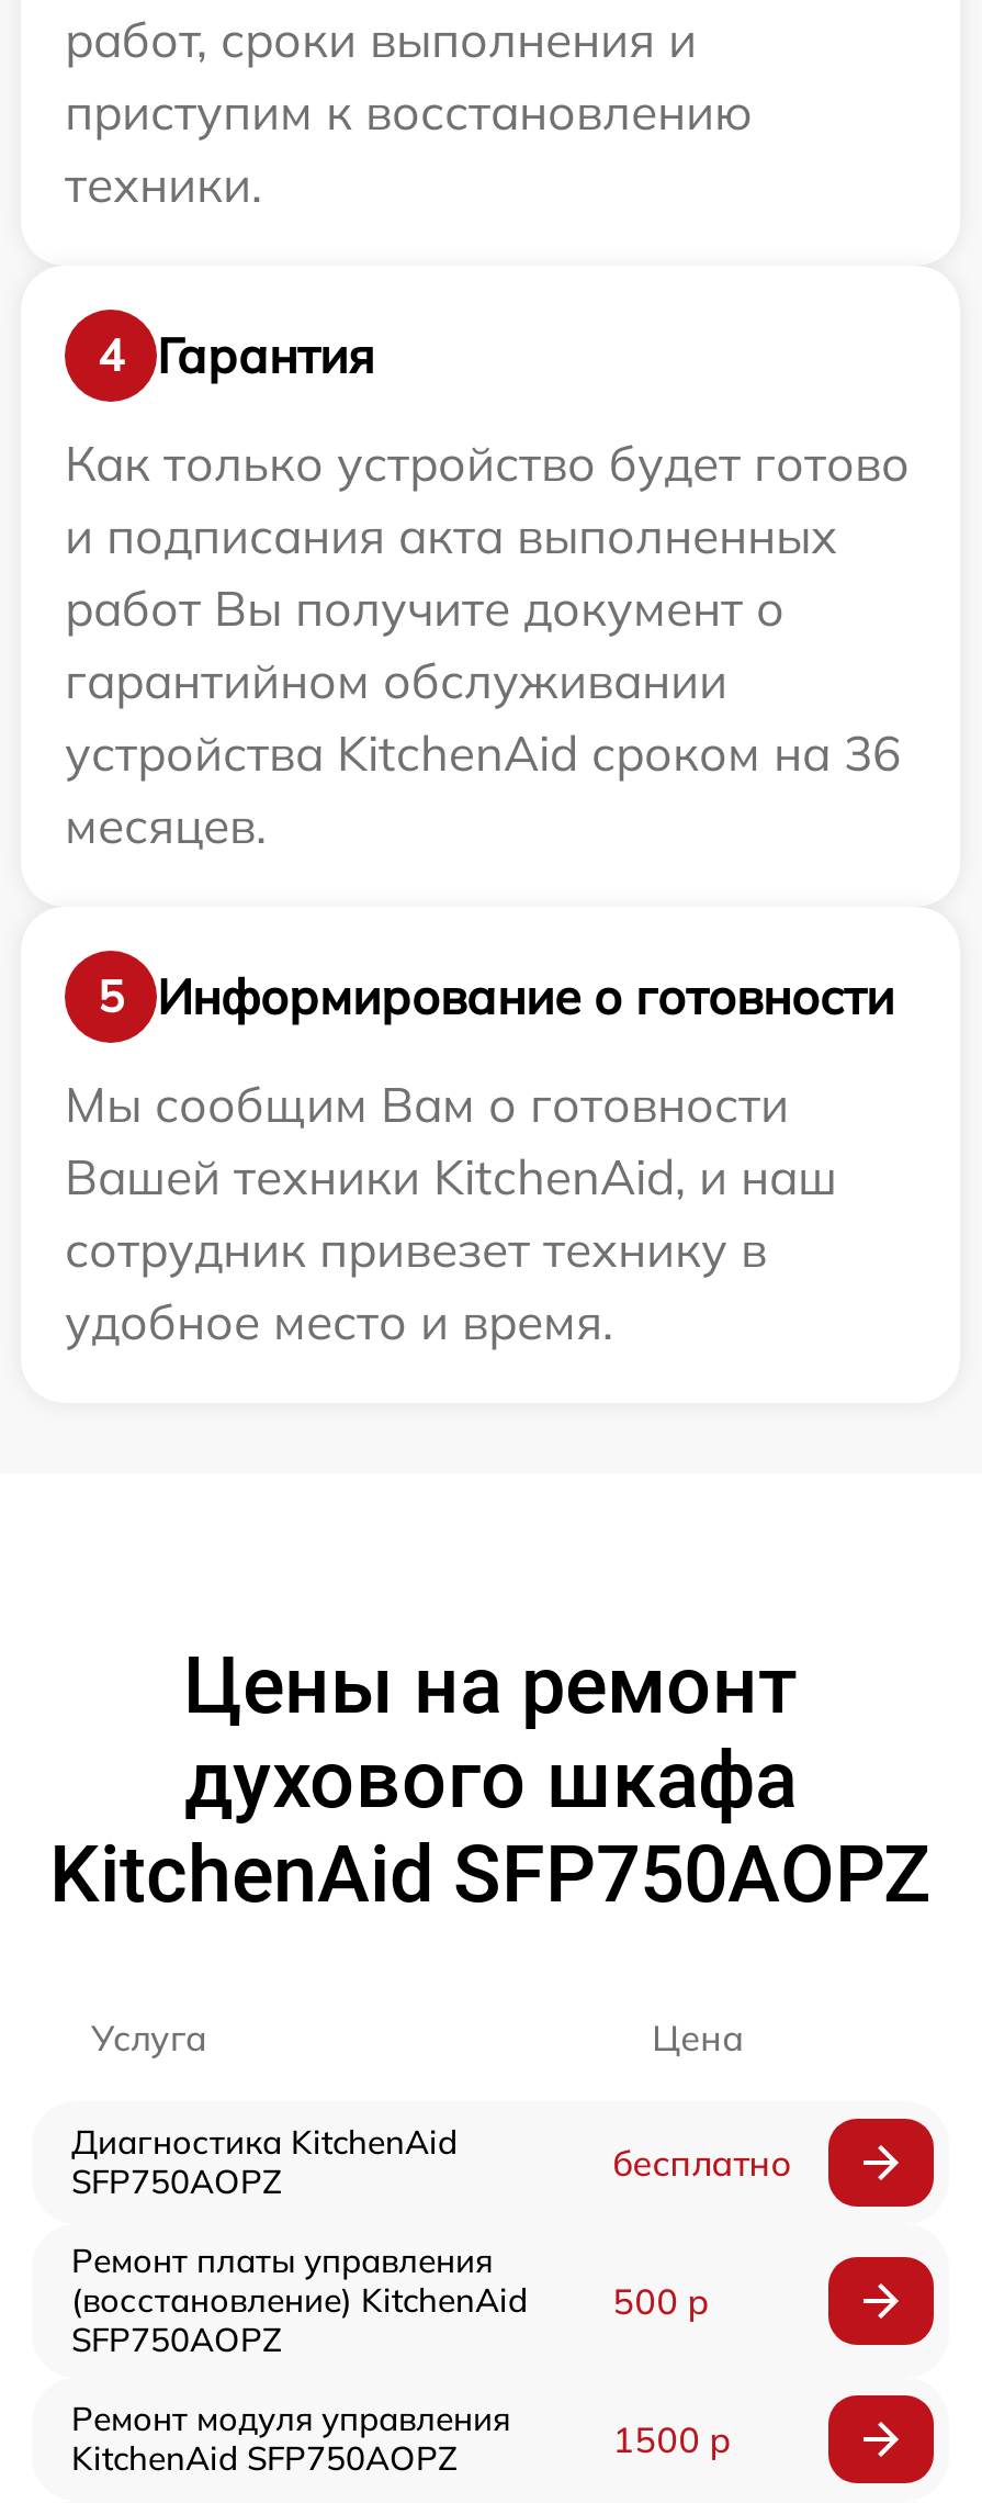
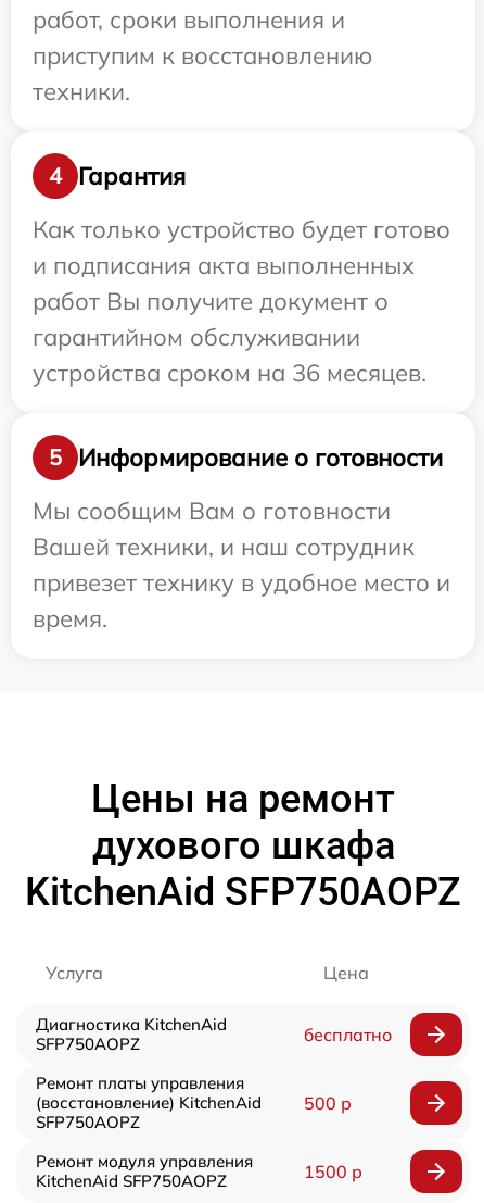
- устройства KitchenAid сроком на 36
- месяцев.
+ устройства сроком на 36 месяцев.

- Вашей техники KitchenAid, и наш
- сотрудник привезет технику в
- удобное место и время.
+ Вашей техники, и наш сотрудник
+ привезет технику в удобное место и
+ время.
